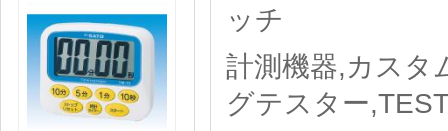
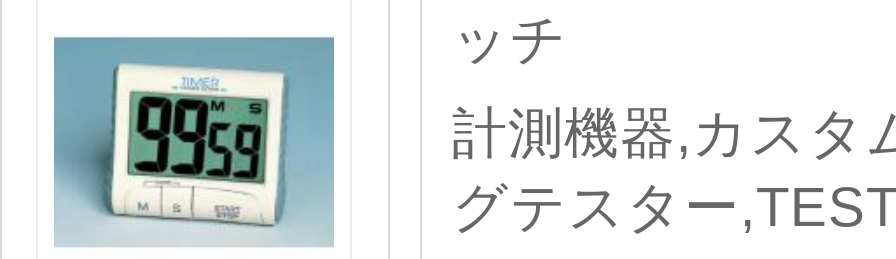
- [image]
+ [image]
